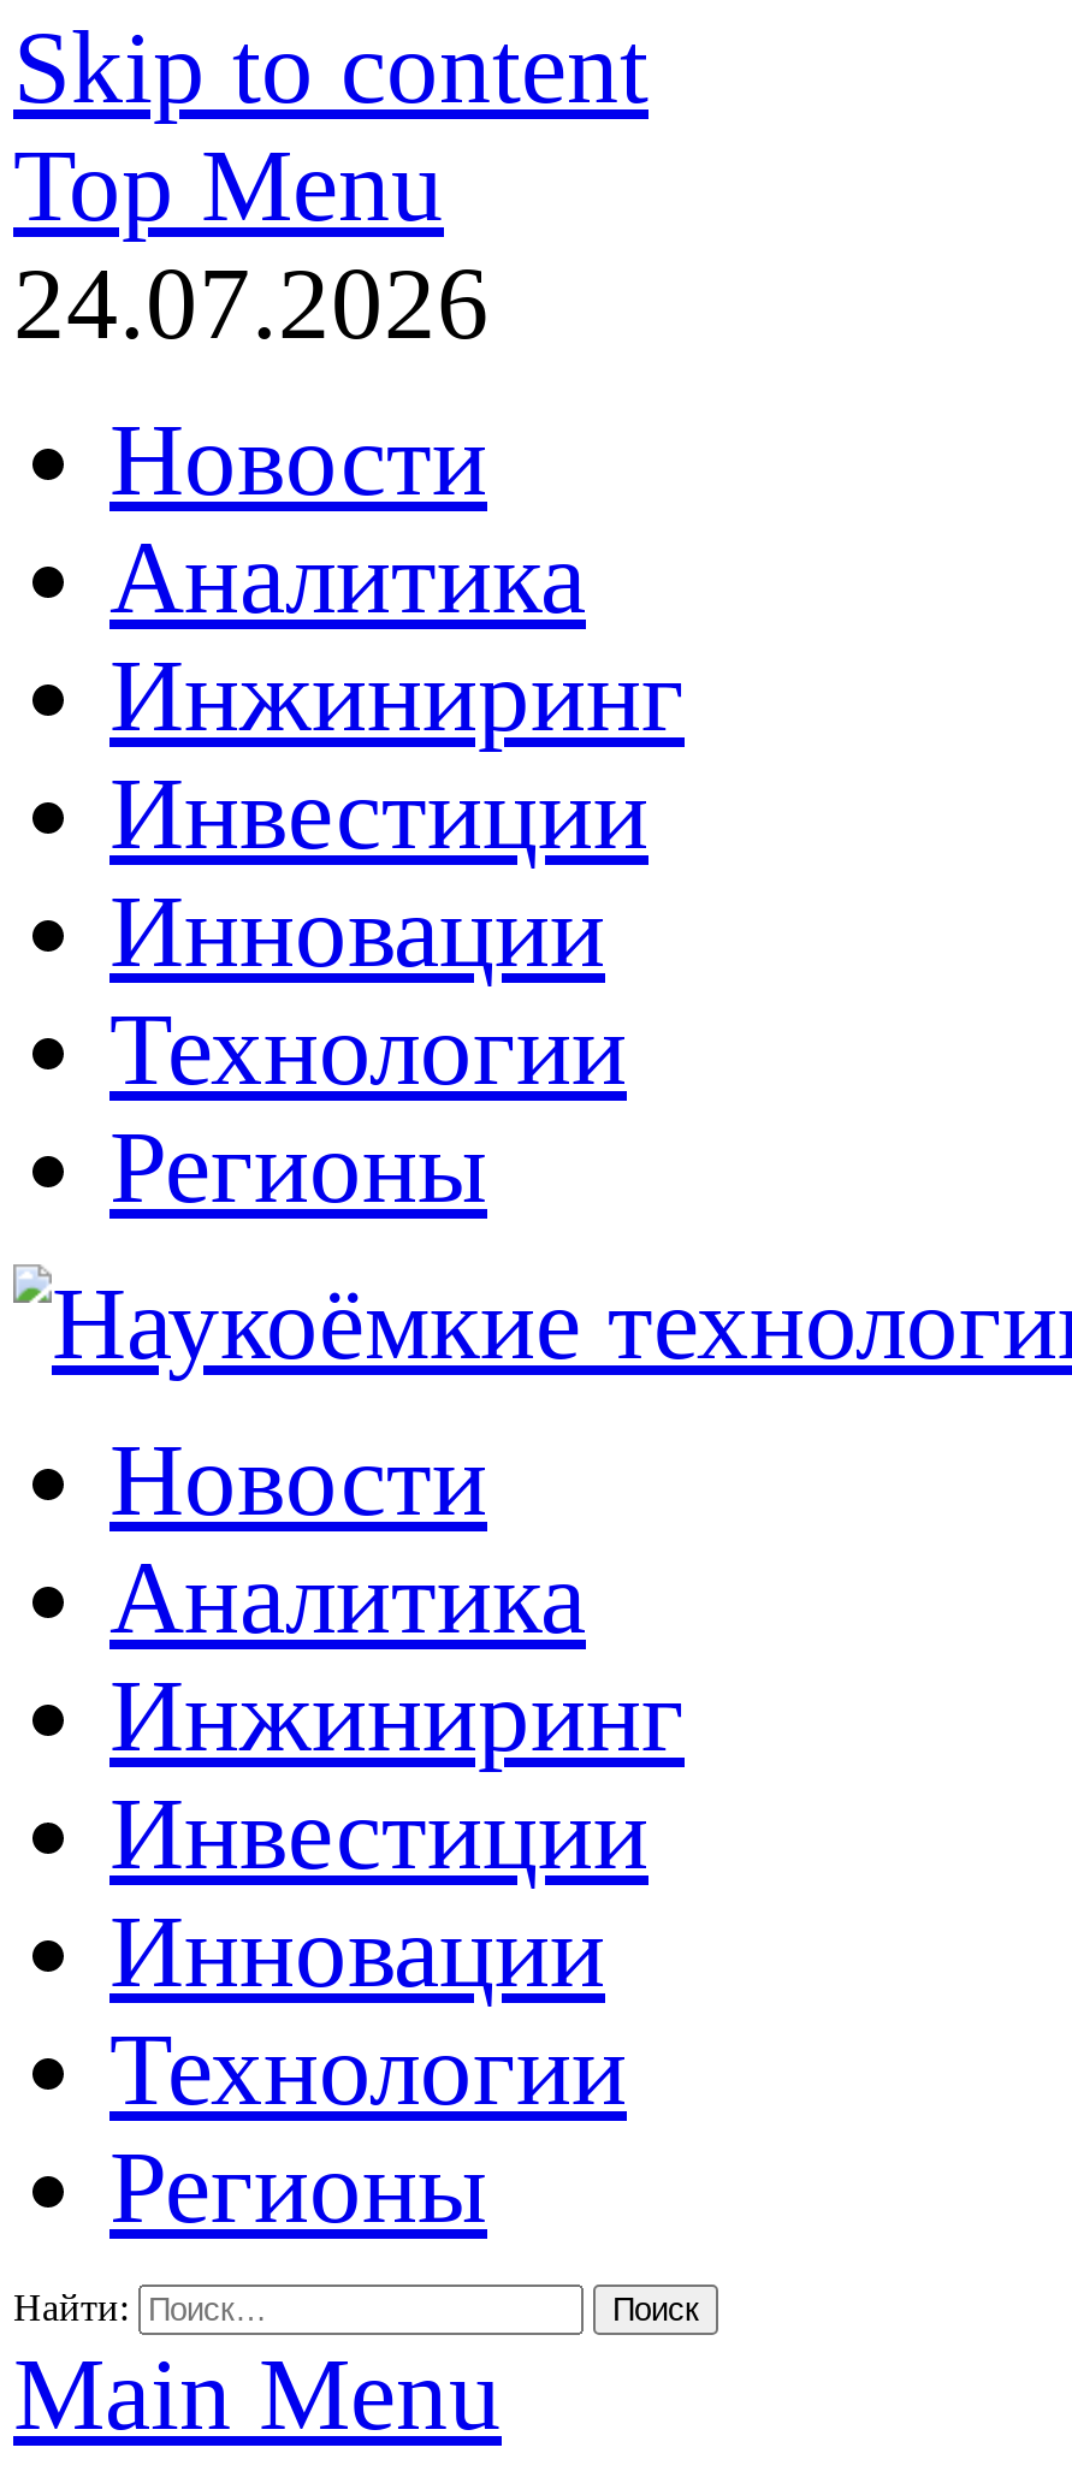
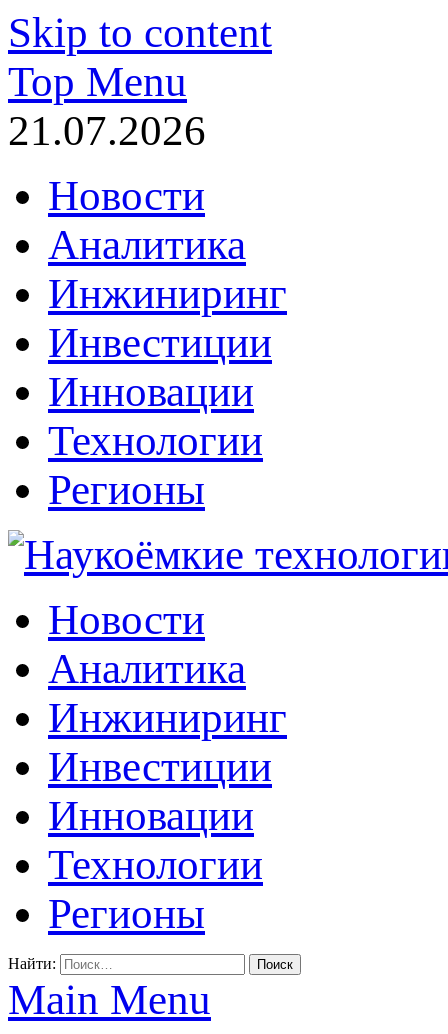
- 24.07.2026
+ 21.07.2026
